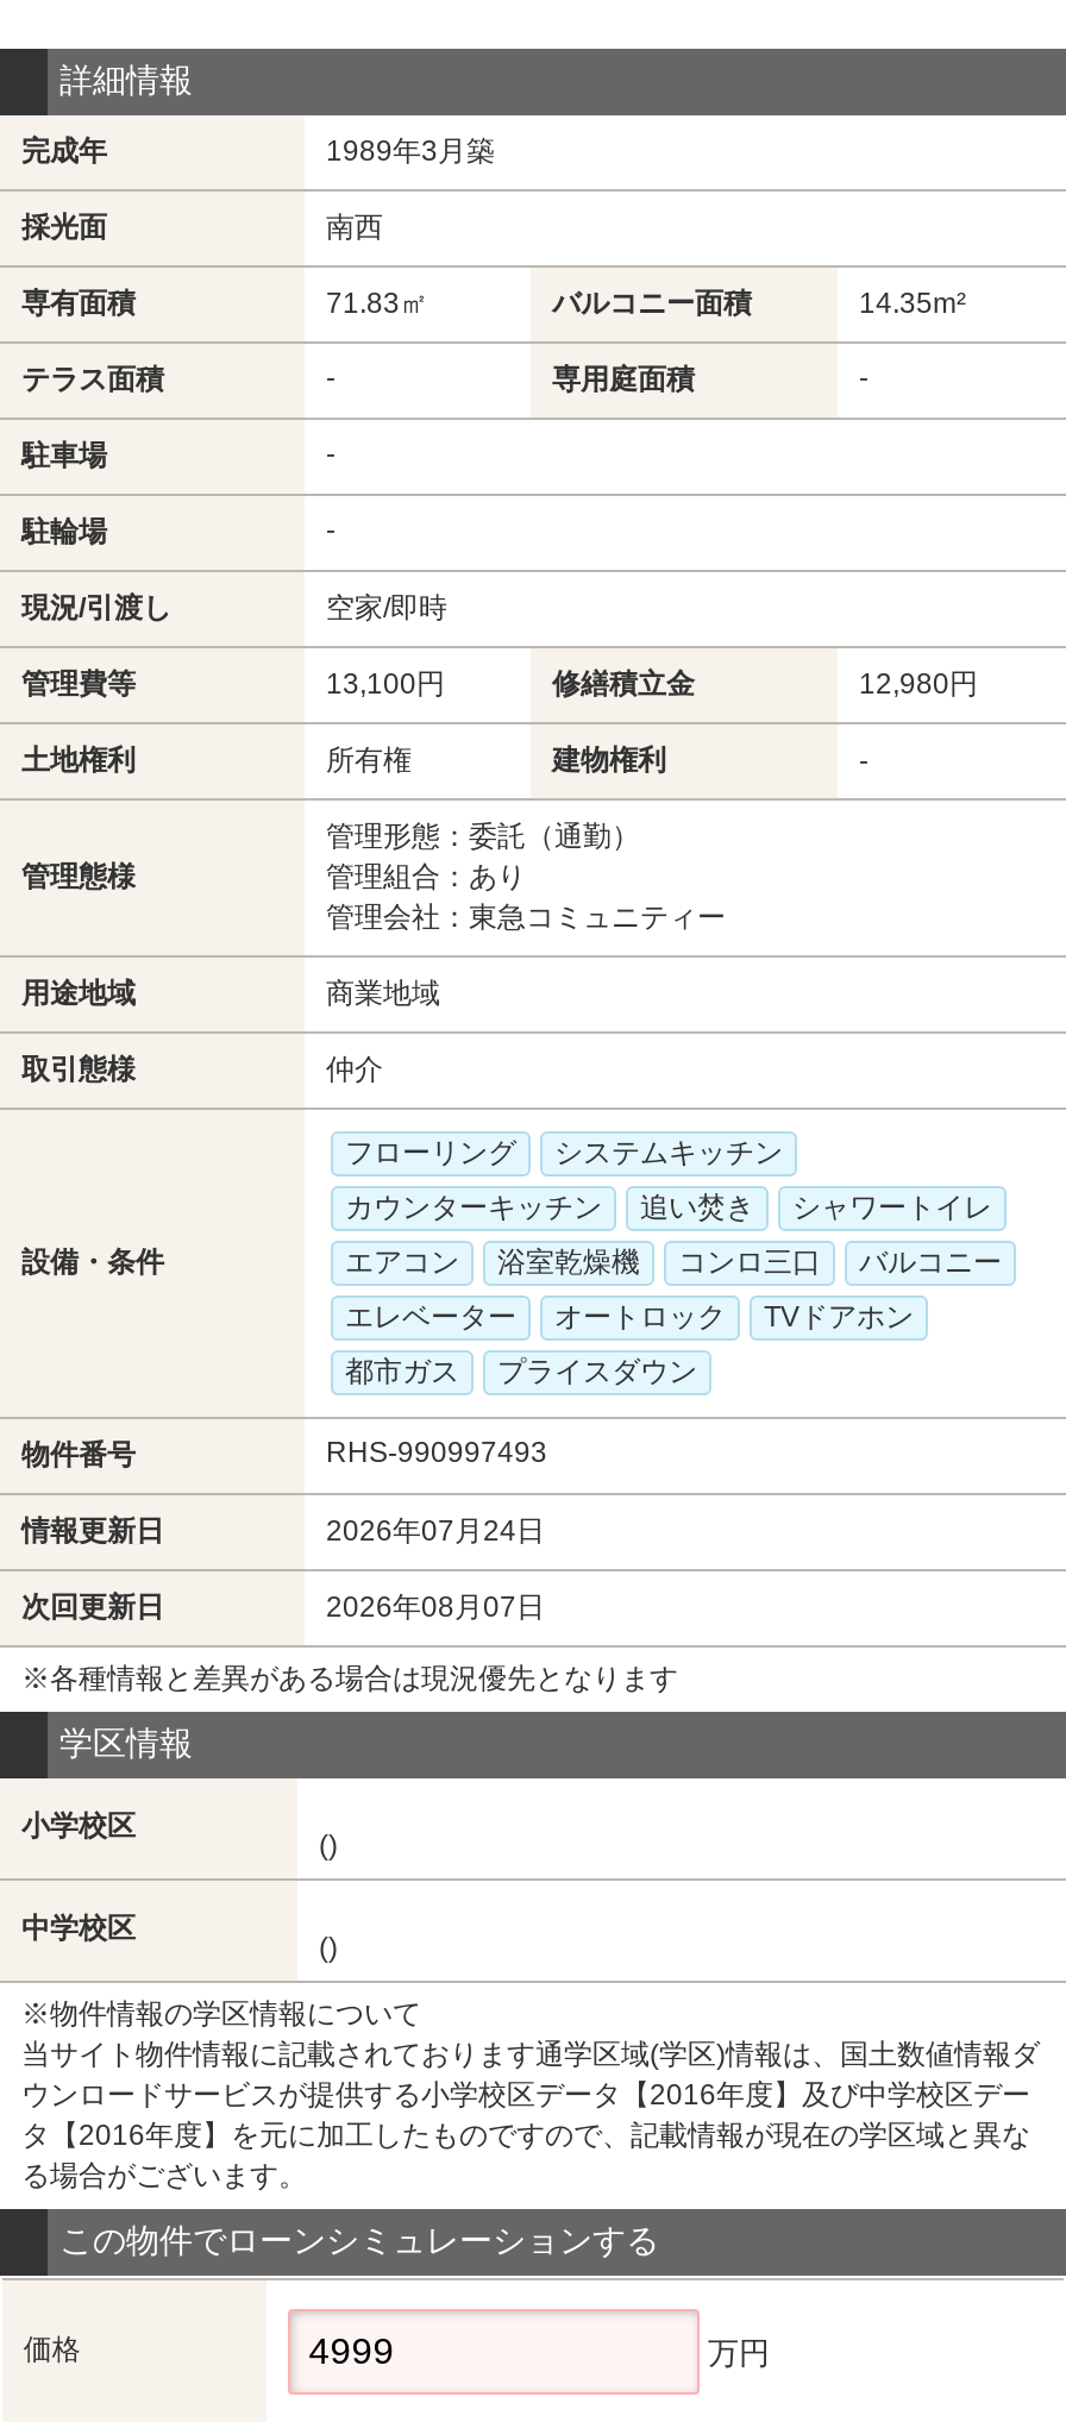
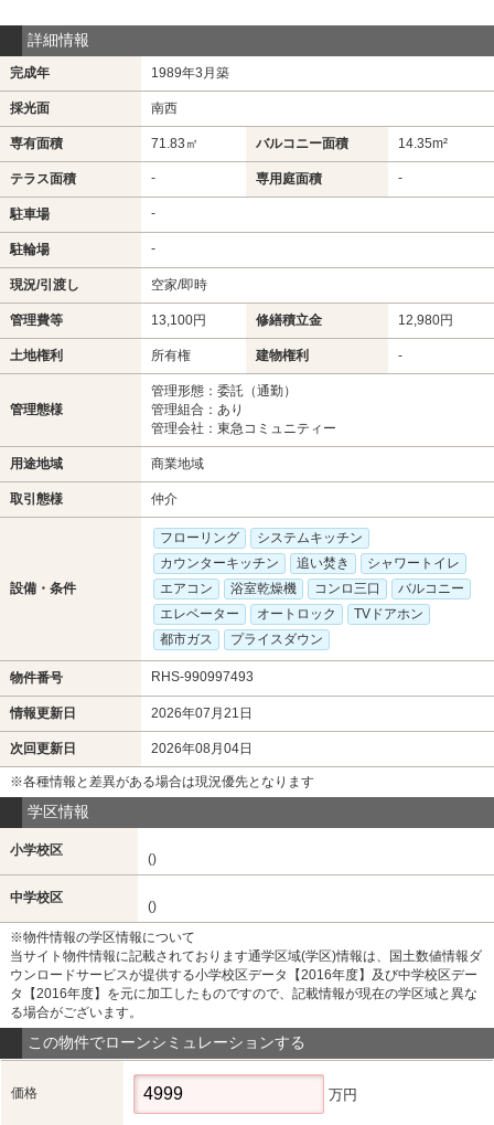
- 2026年07月24日
+ 2026年07月21日

- 2026年08月07日
+ 2026年08月04日
